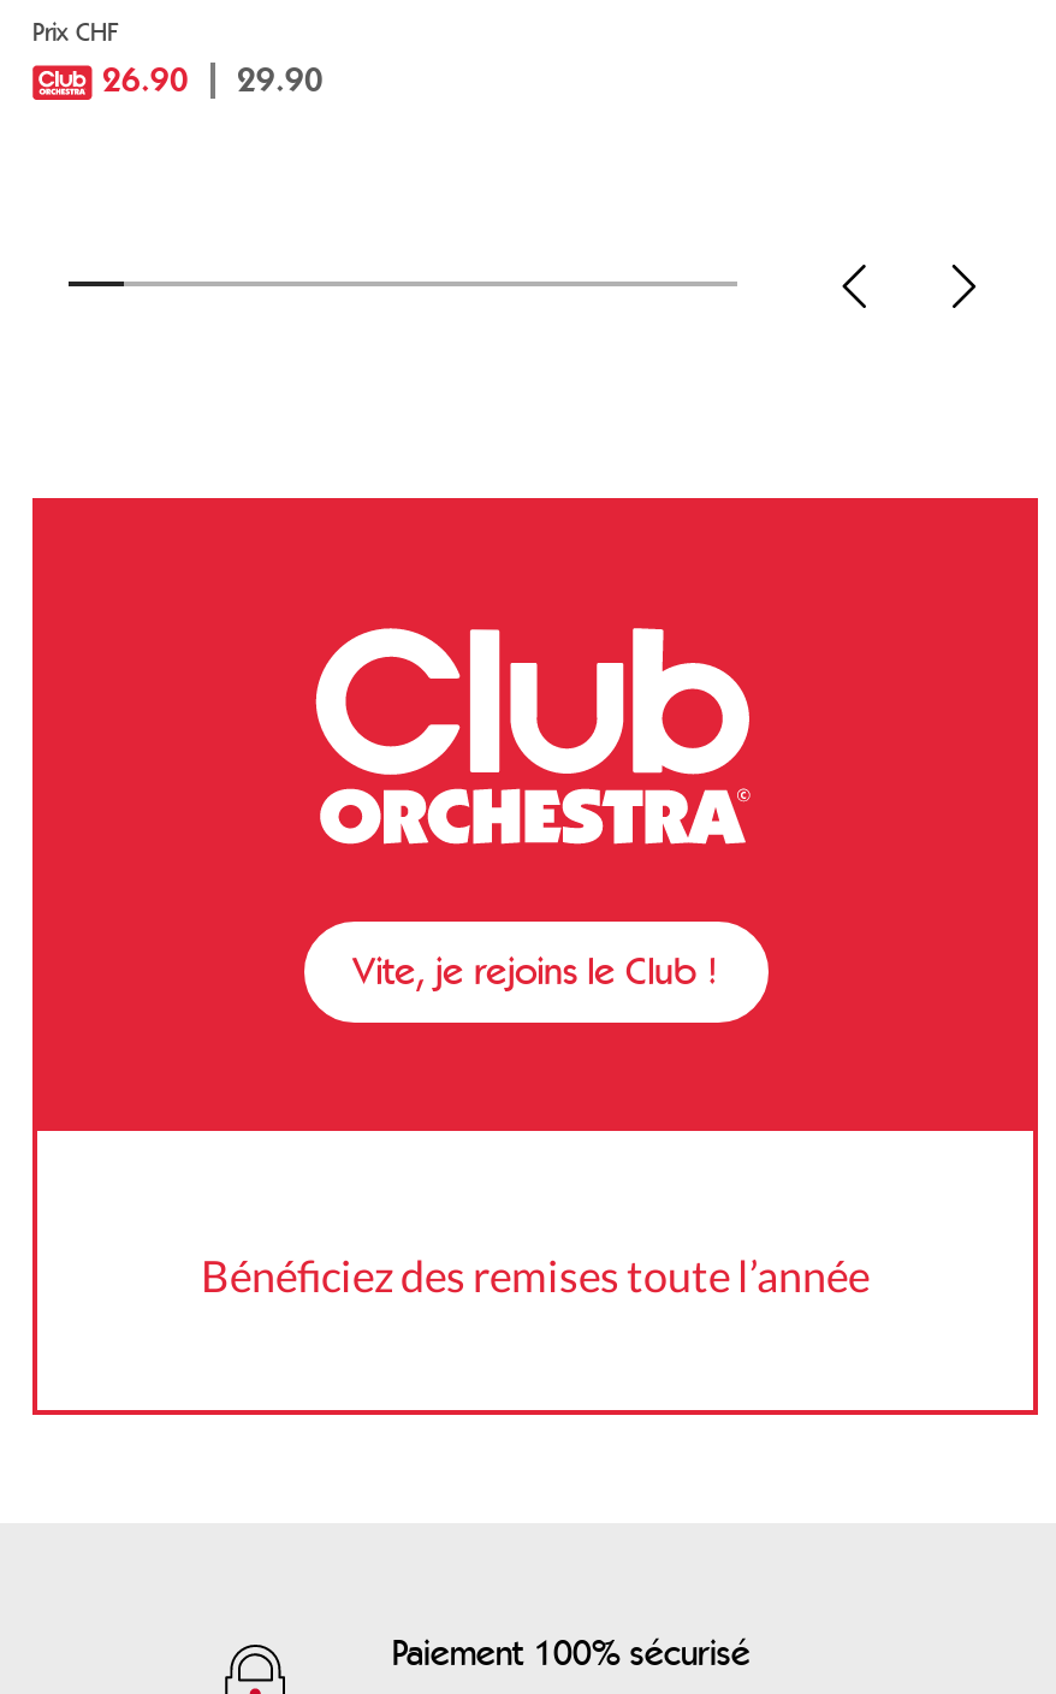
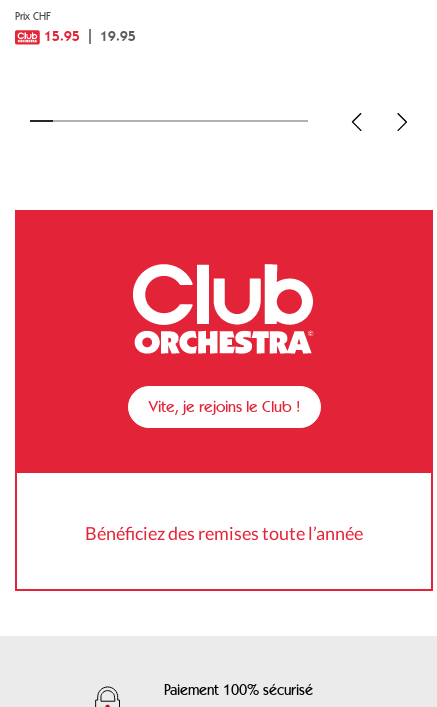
- 26.90
+ 15.95

- 29.90
+ 19.95
